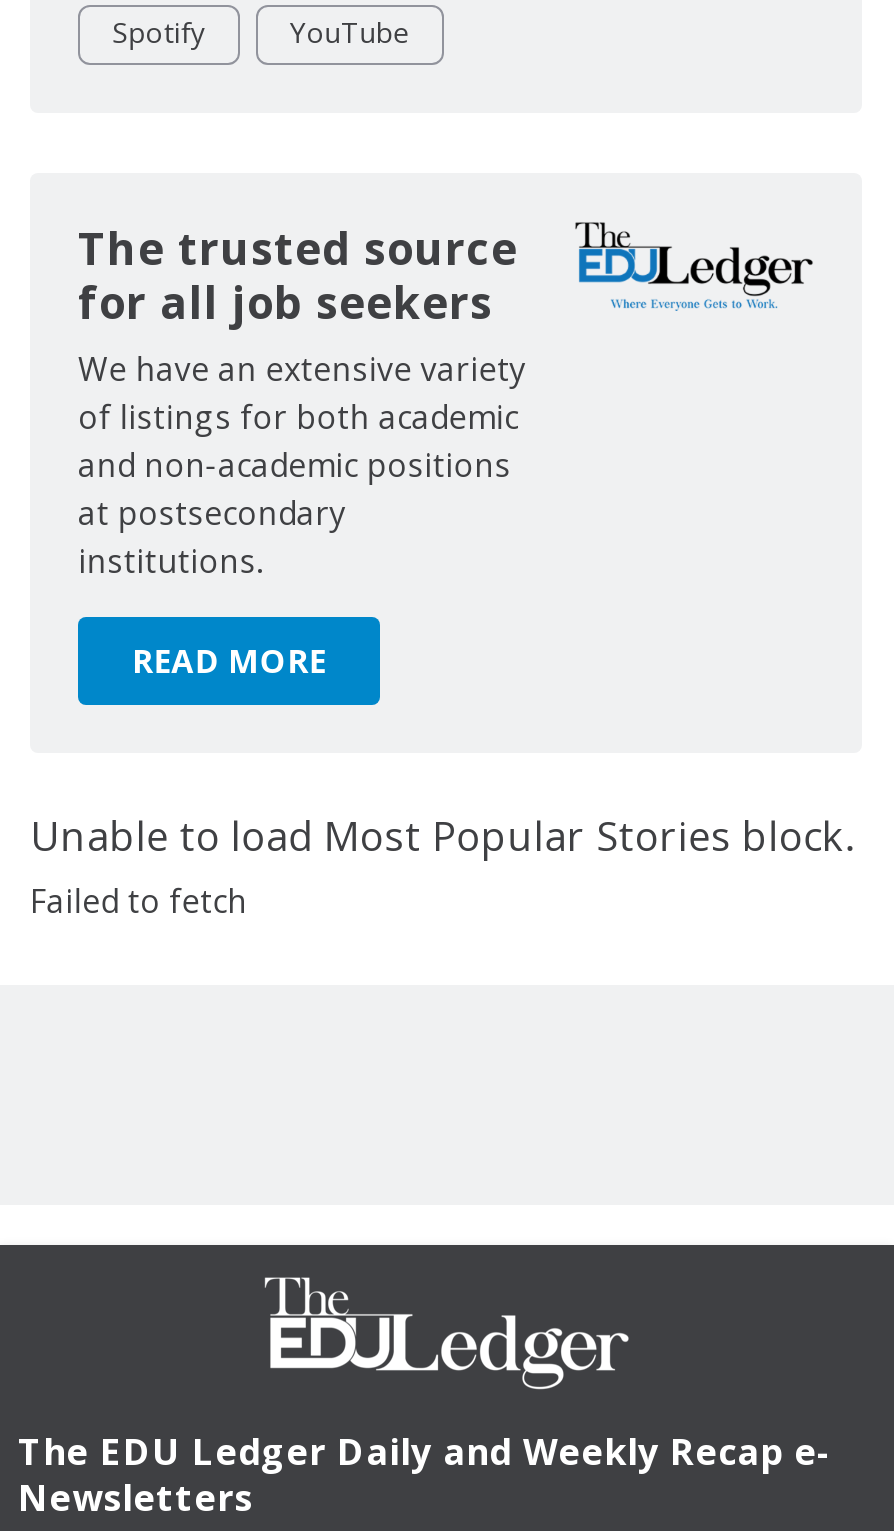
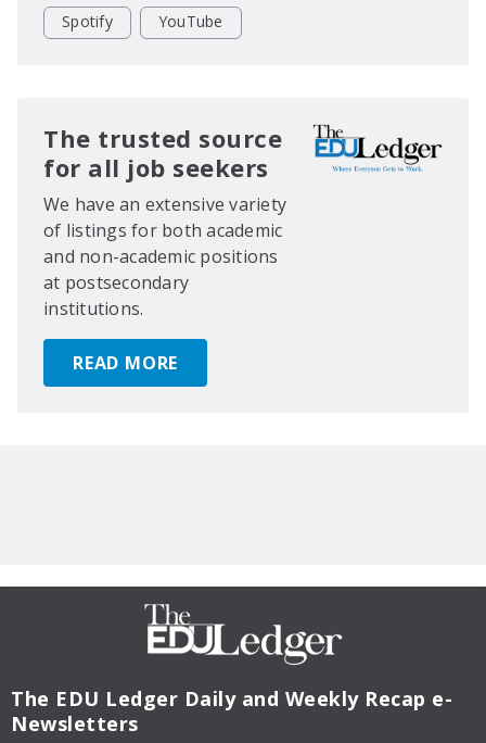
- Unable to load Most Popular Stories block.
- Failed to fetch
